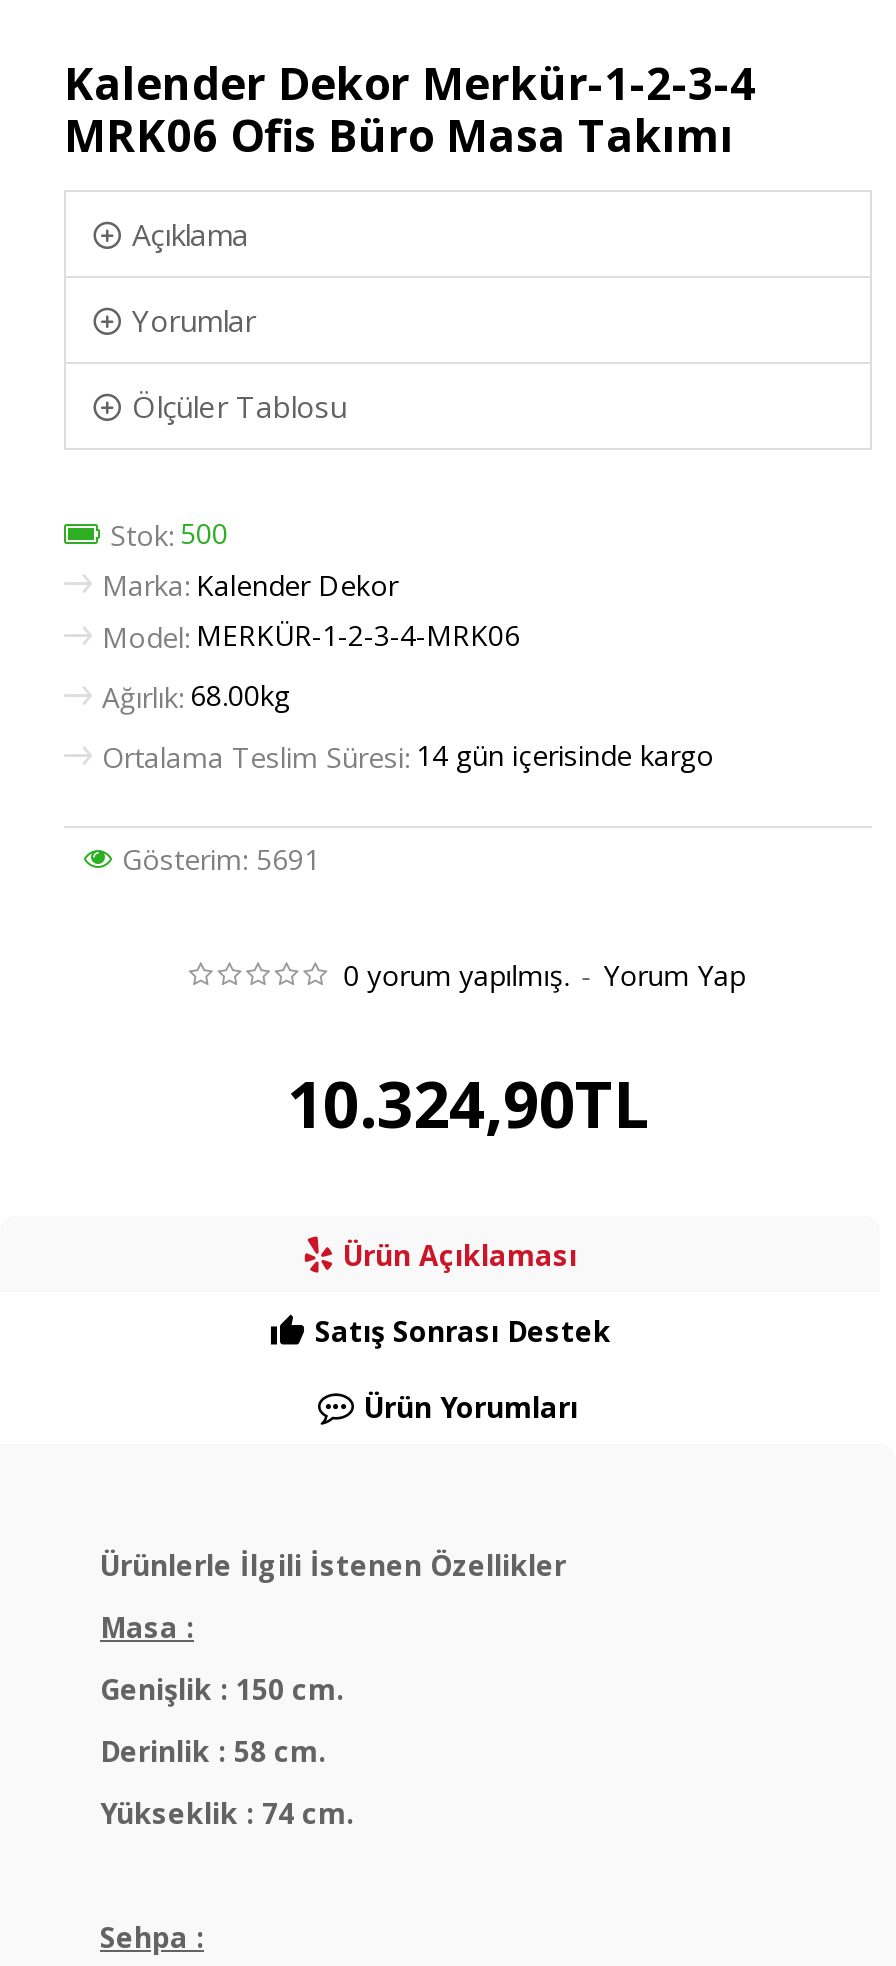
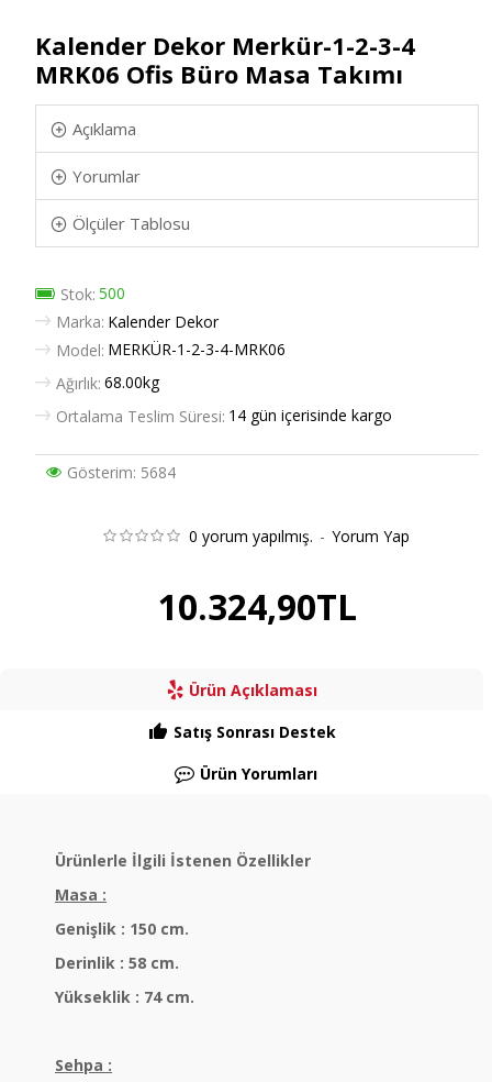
- Gösterim: 5691
+ Gösterim: 5684
